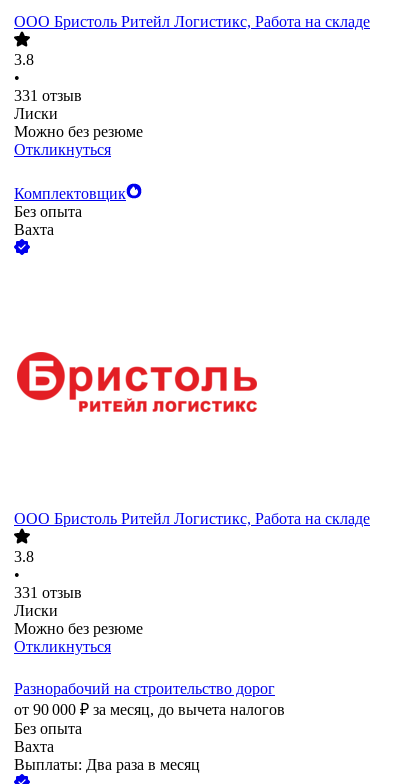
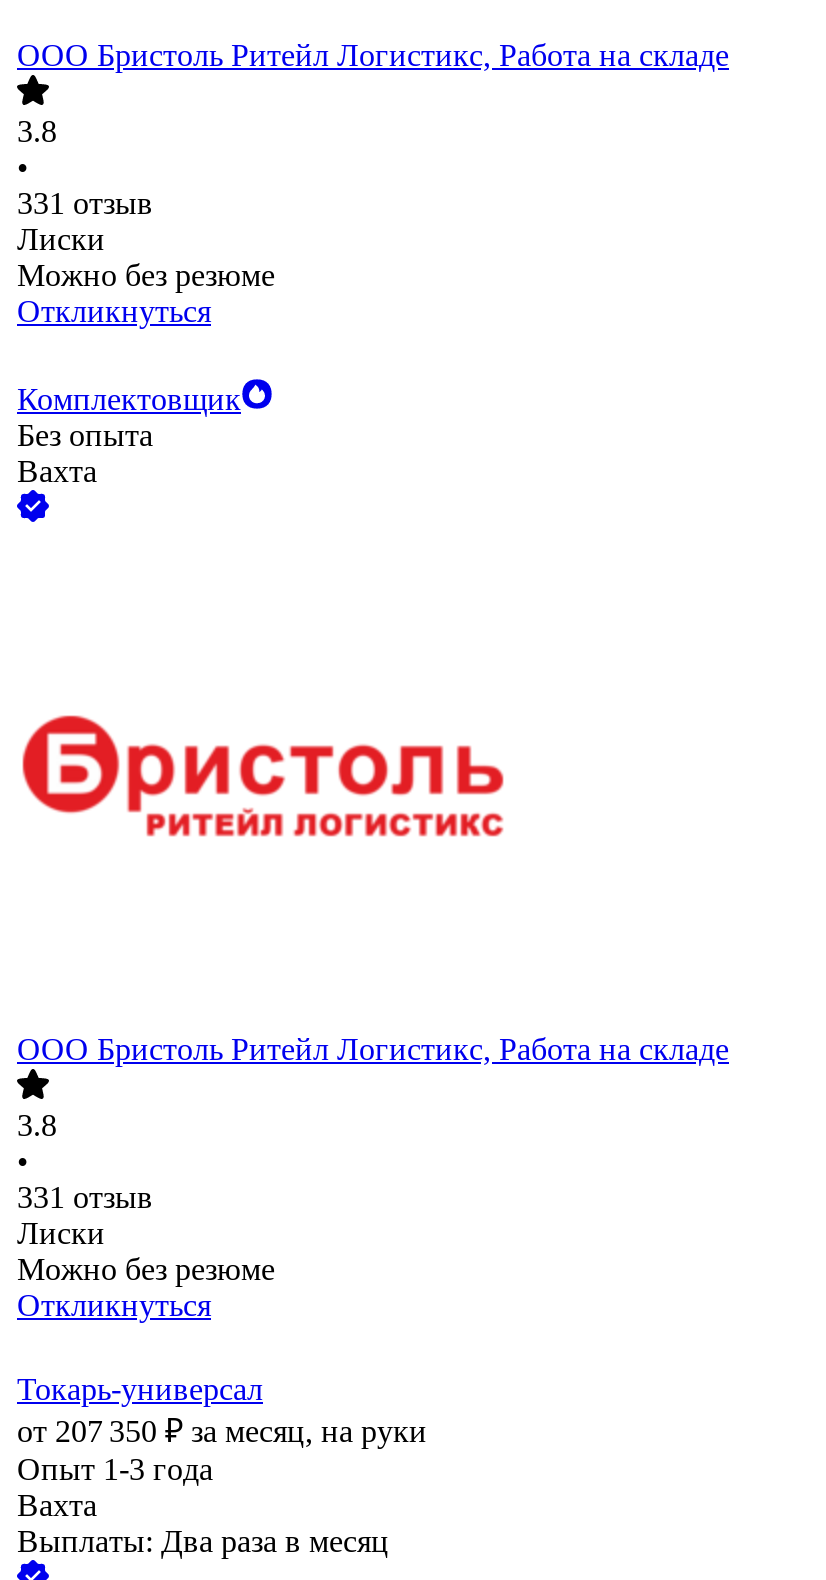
- Разнорабочий на строительство дорог
- от 90 000 ₽ за месяц, до вычета налогов
- Без опыта
+ Токарь-универсал
+ от 207 350 ₽ за месяц, на руки
+ Опыт 1-3 года
